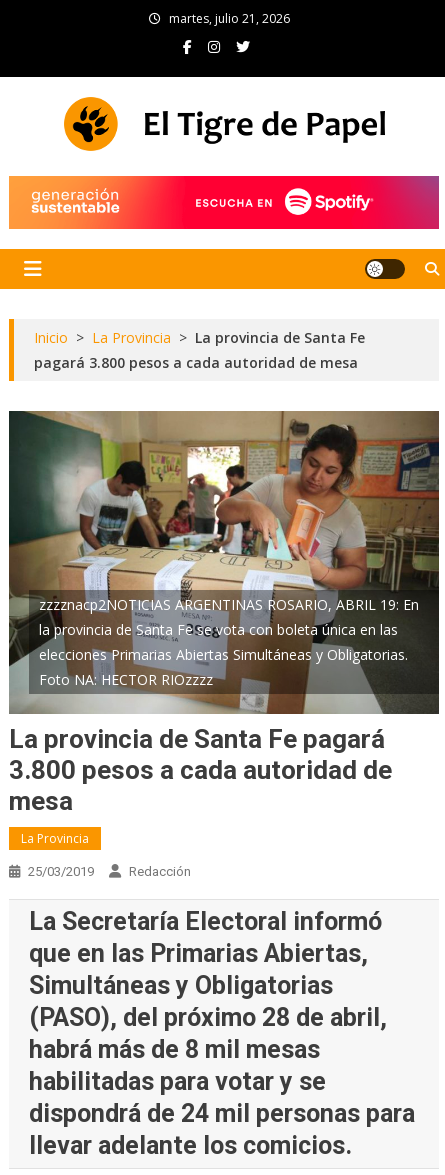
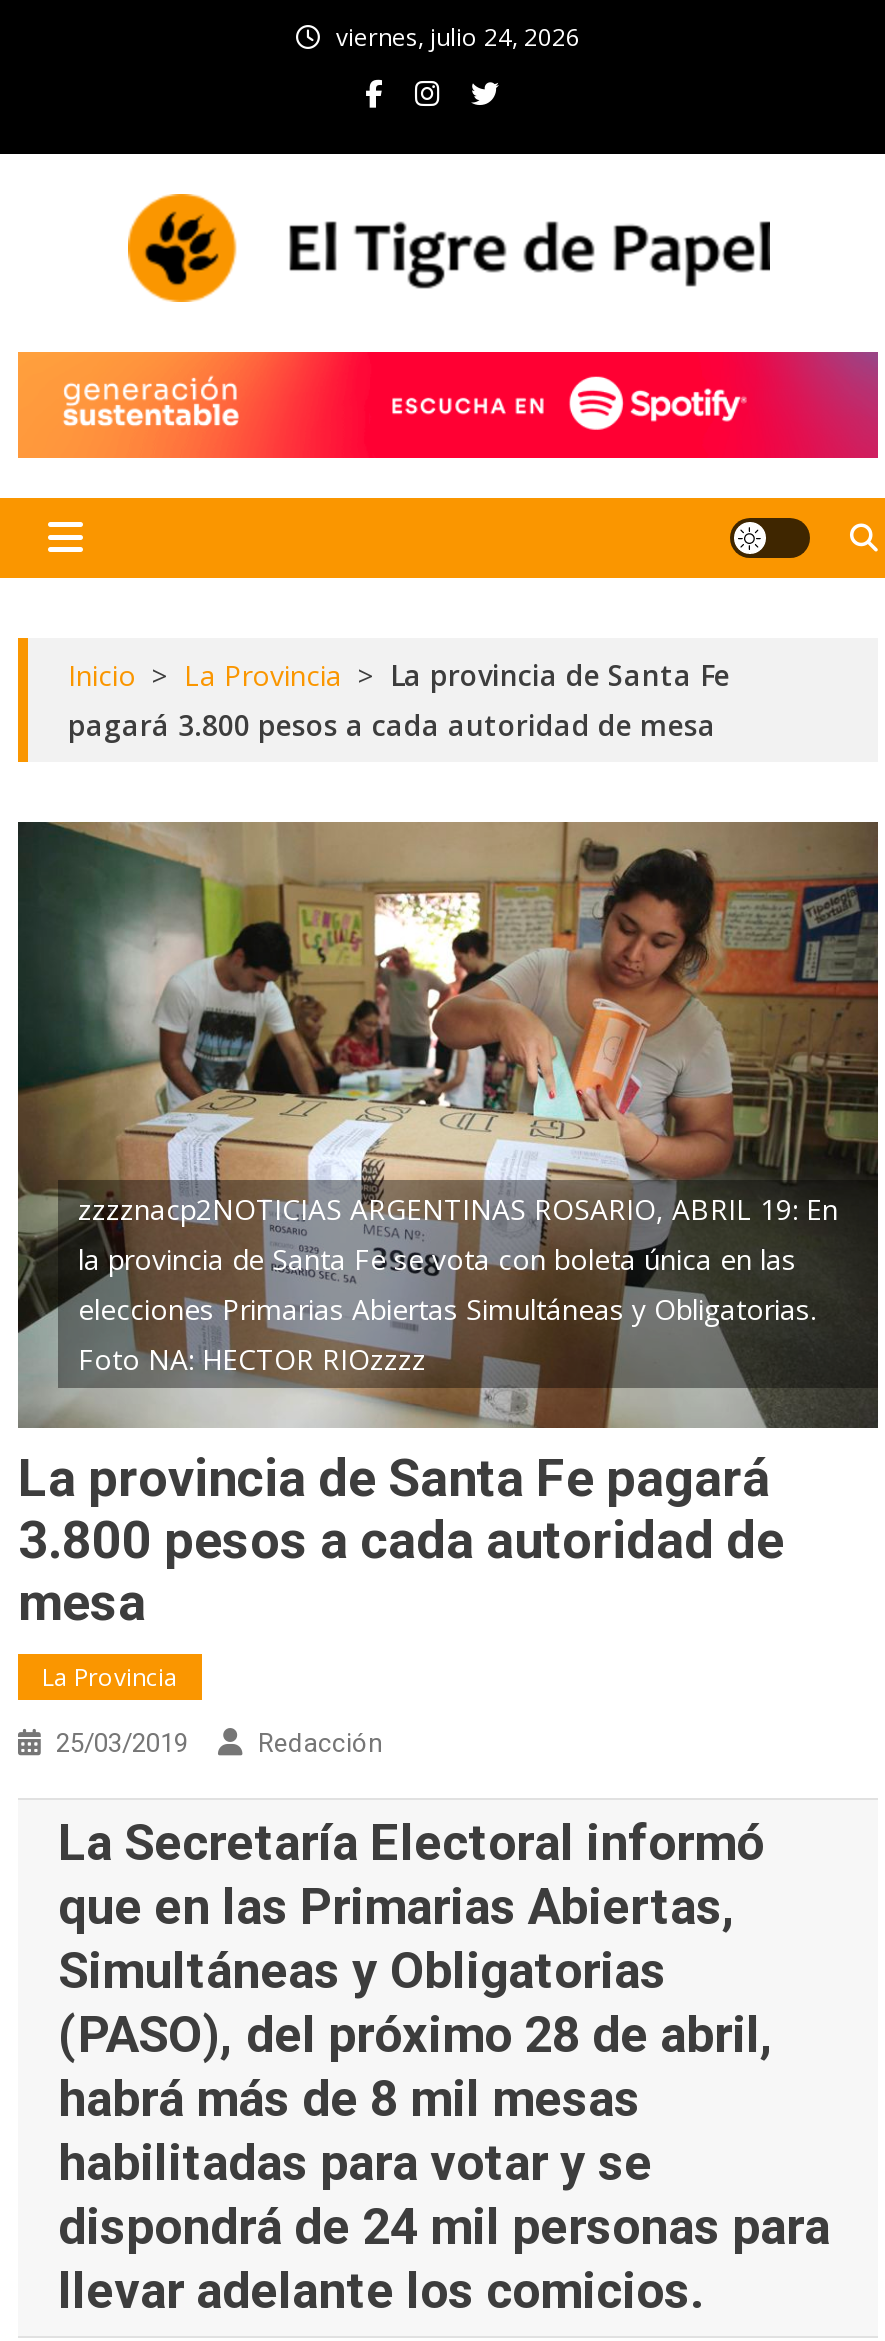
- martes, julio 21, 2026
+ viernes, julio 24, 2026
